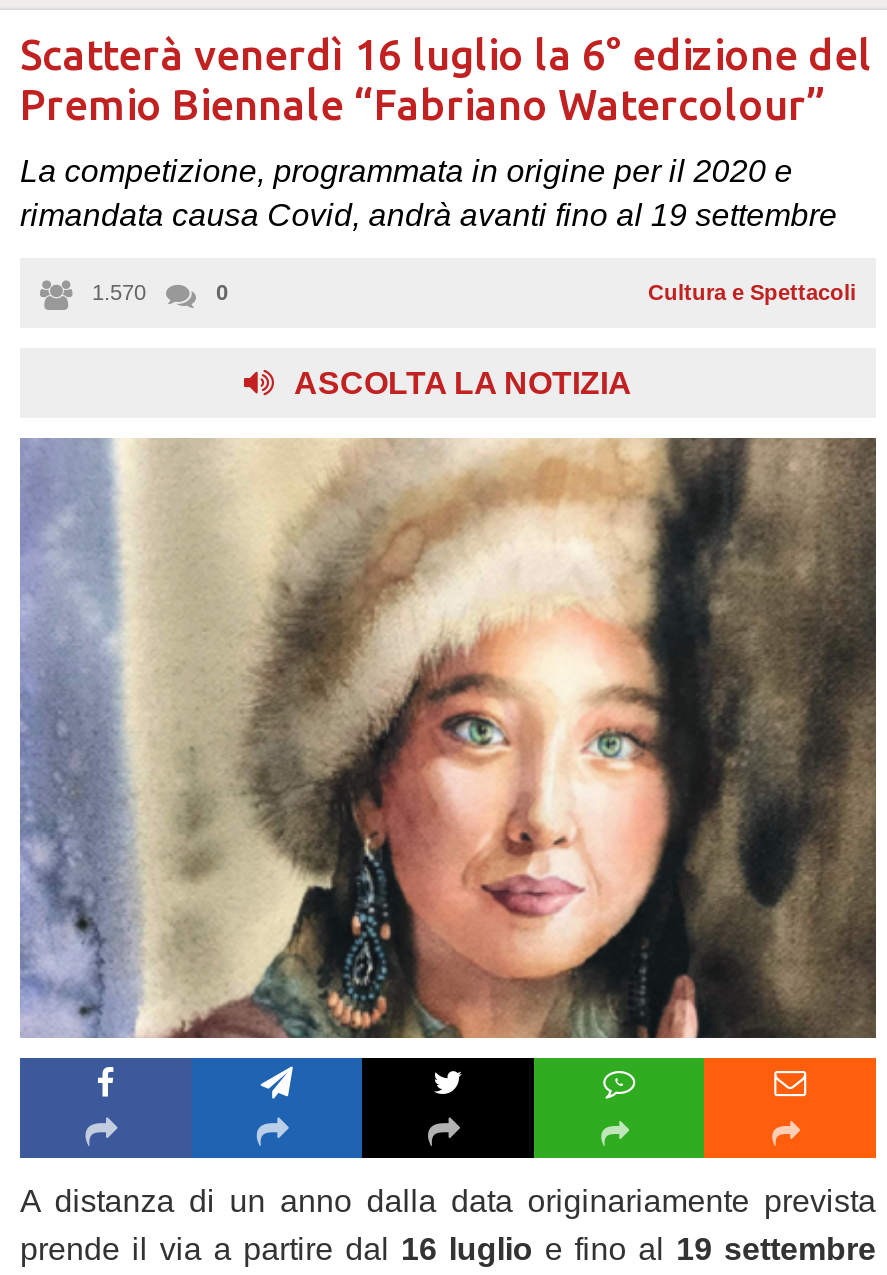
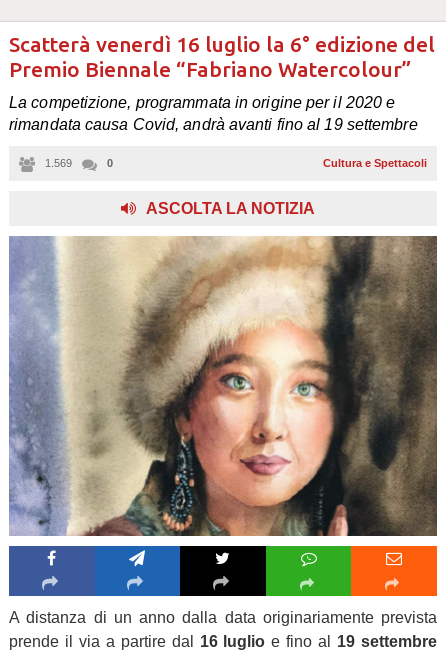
- 1.570
+ 1.569
